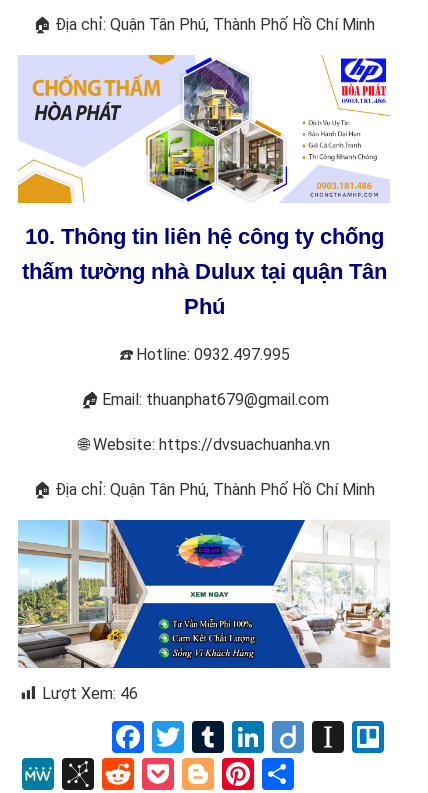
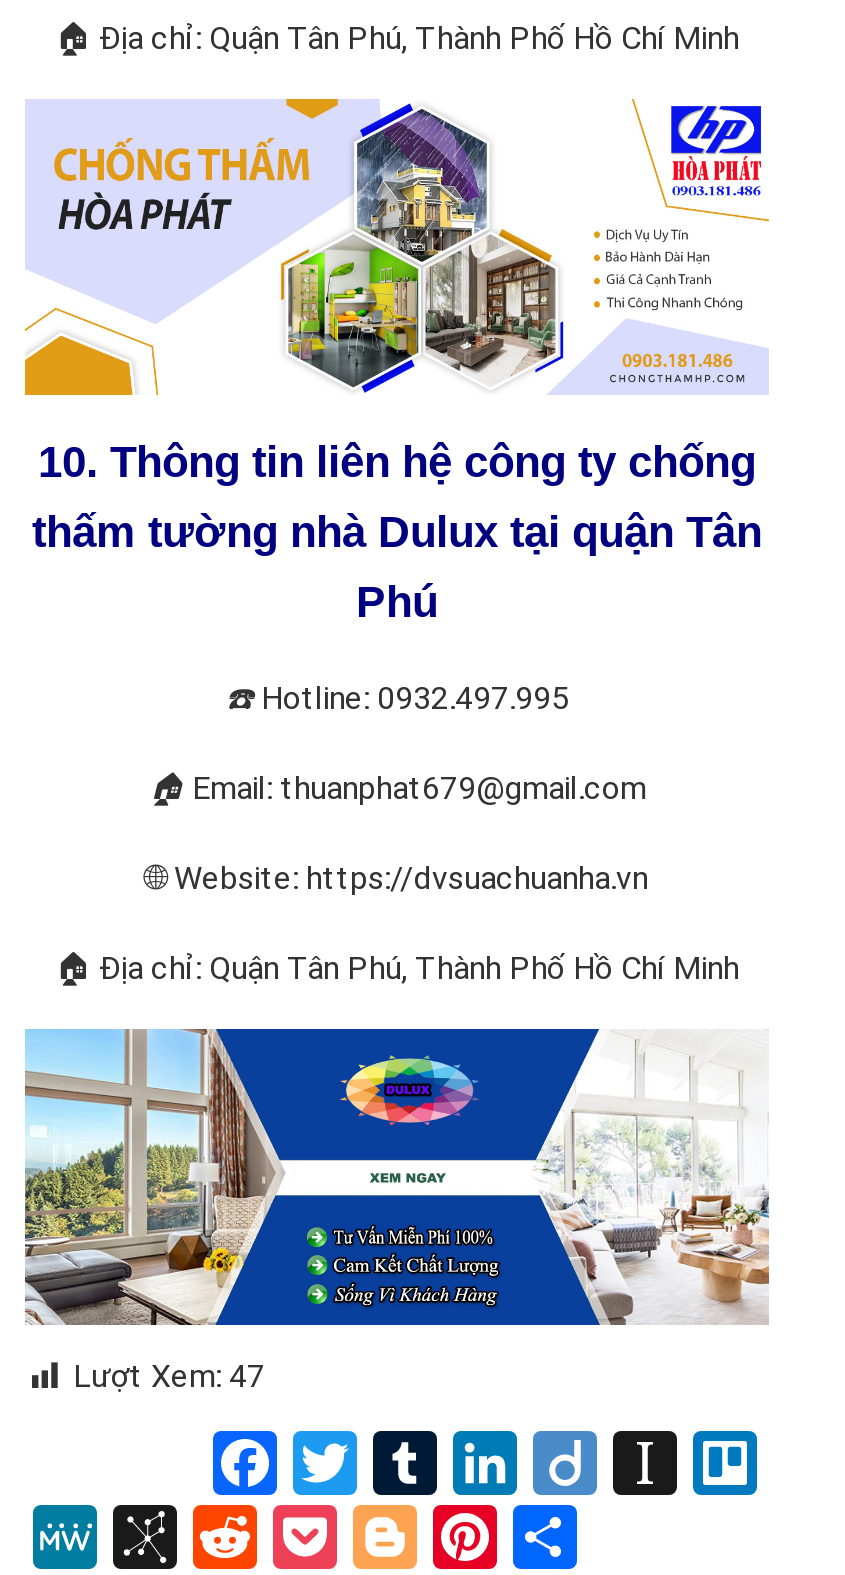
- Lượt Xem: 46
+ Lượt Xem: 47
